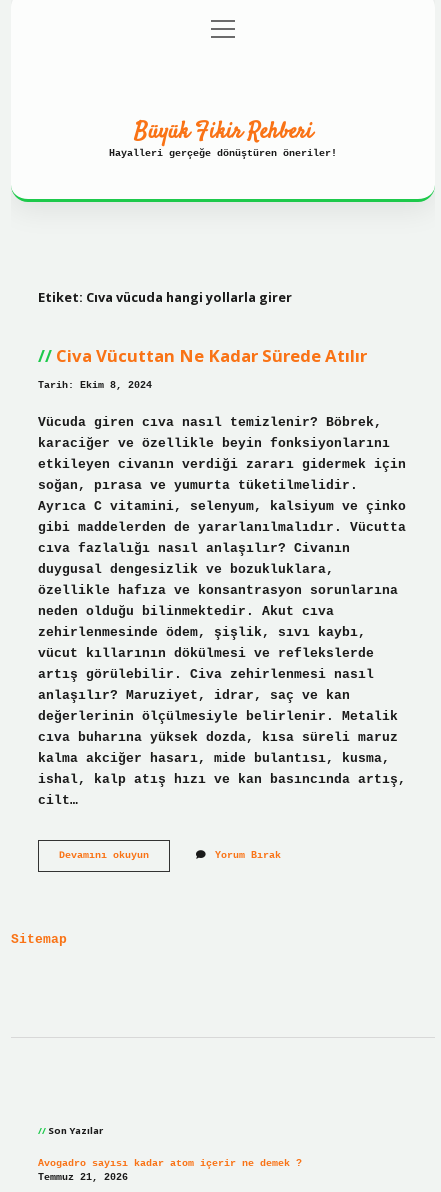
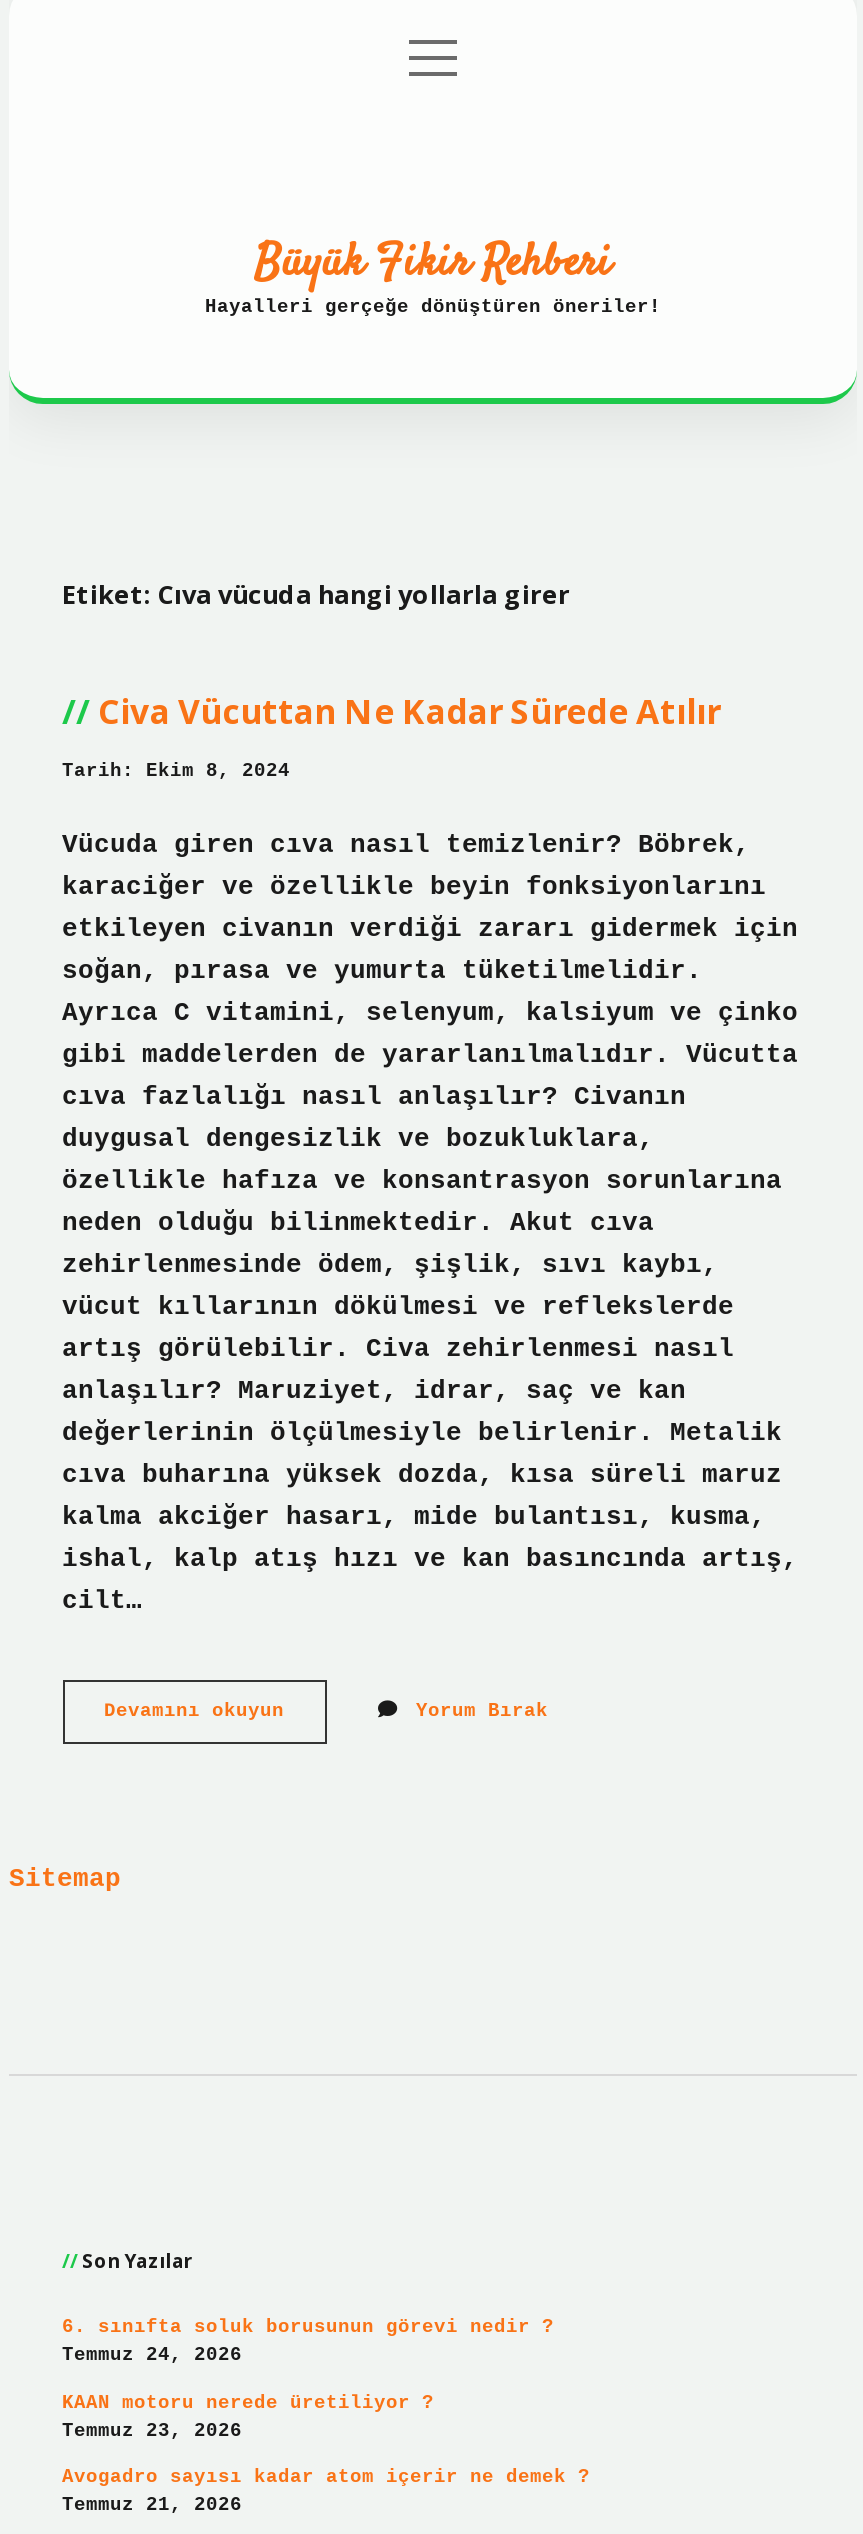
+ 6. sınıfta soluk borusunun görevi nedir ?
+ Temmuz 24, 2026
+ KAAN motoru nerede üretiliyor ?
+ Temmuz 23, 2026
